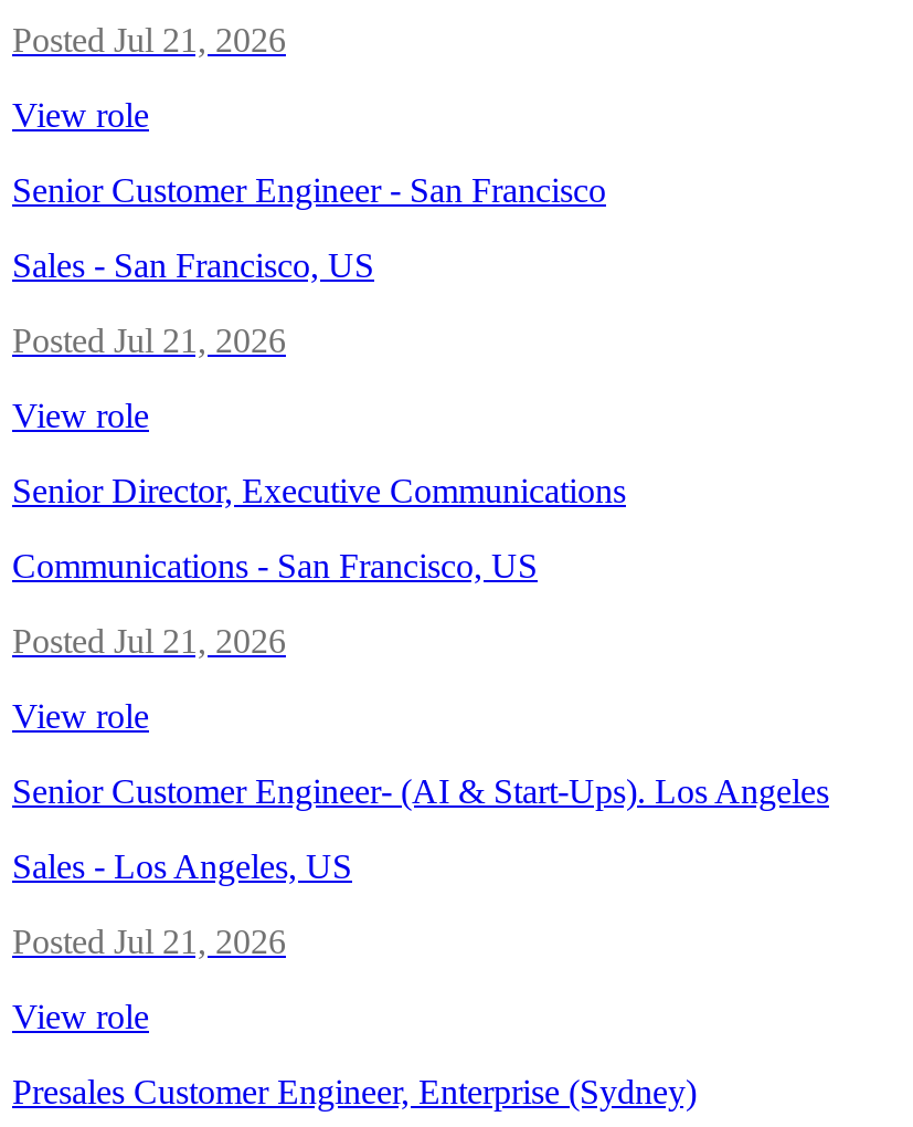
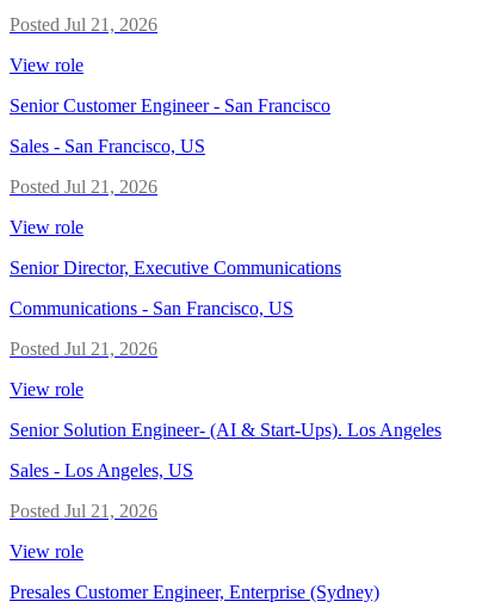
- Senior Customer Engineer- (AI & Start-Ups). Los Angeles
+ Senior Solution Engineer- (AI & Start-Ups). Los Angeles
